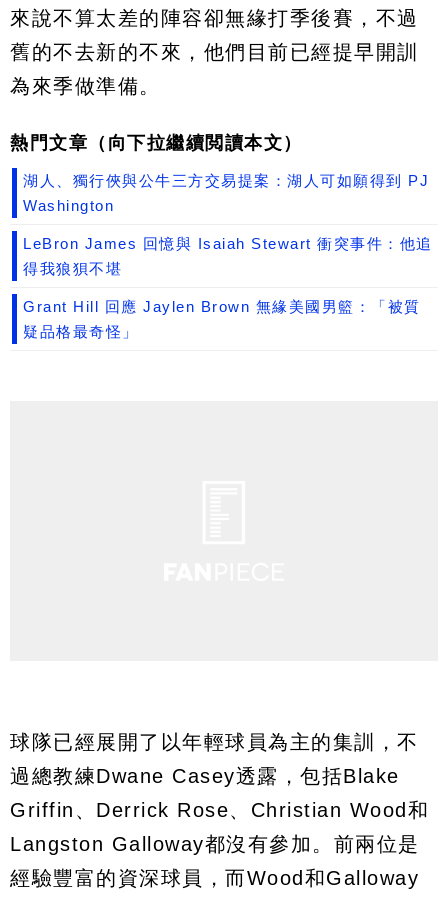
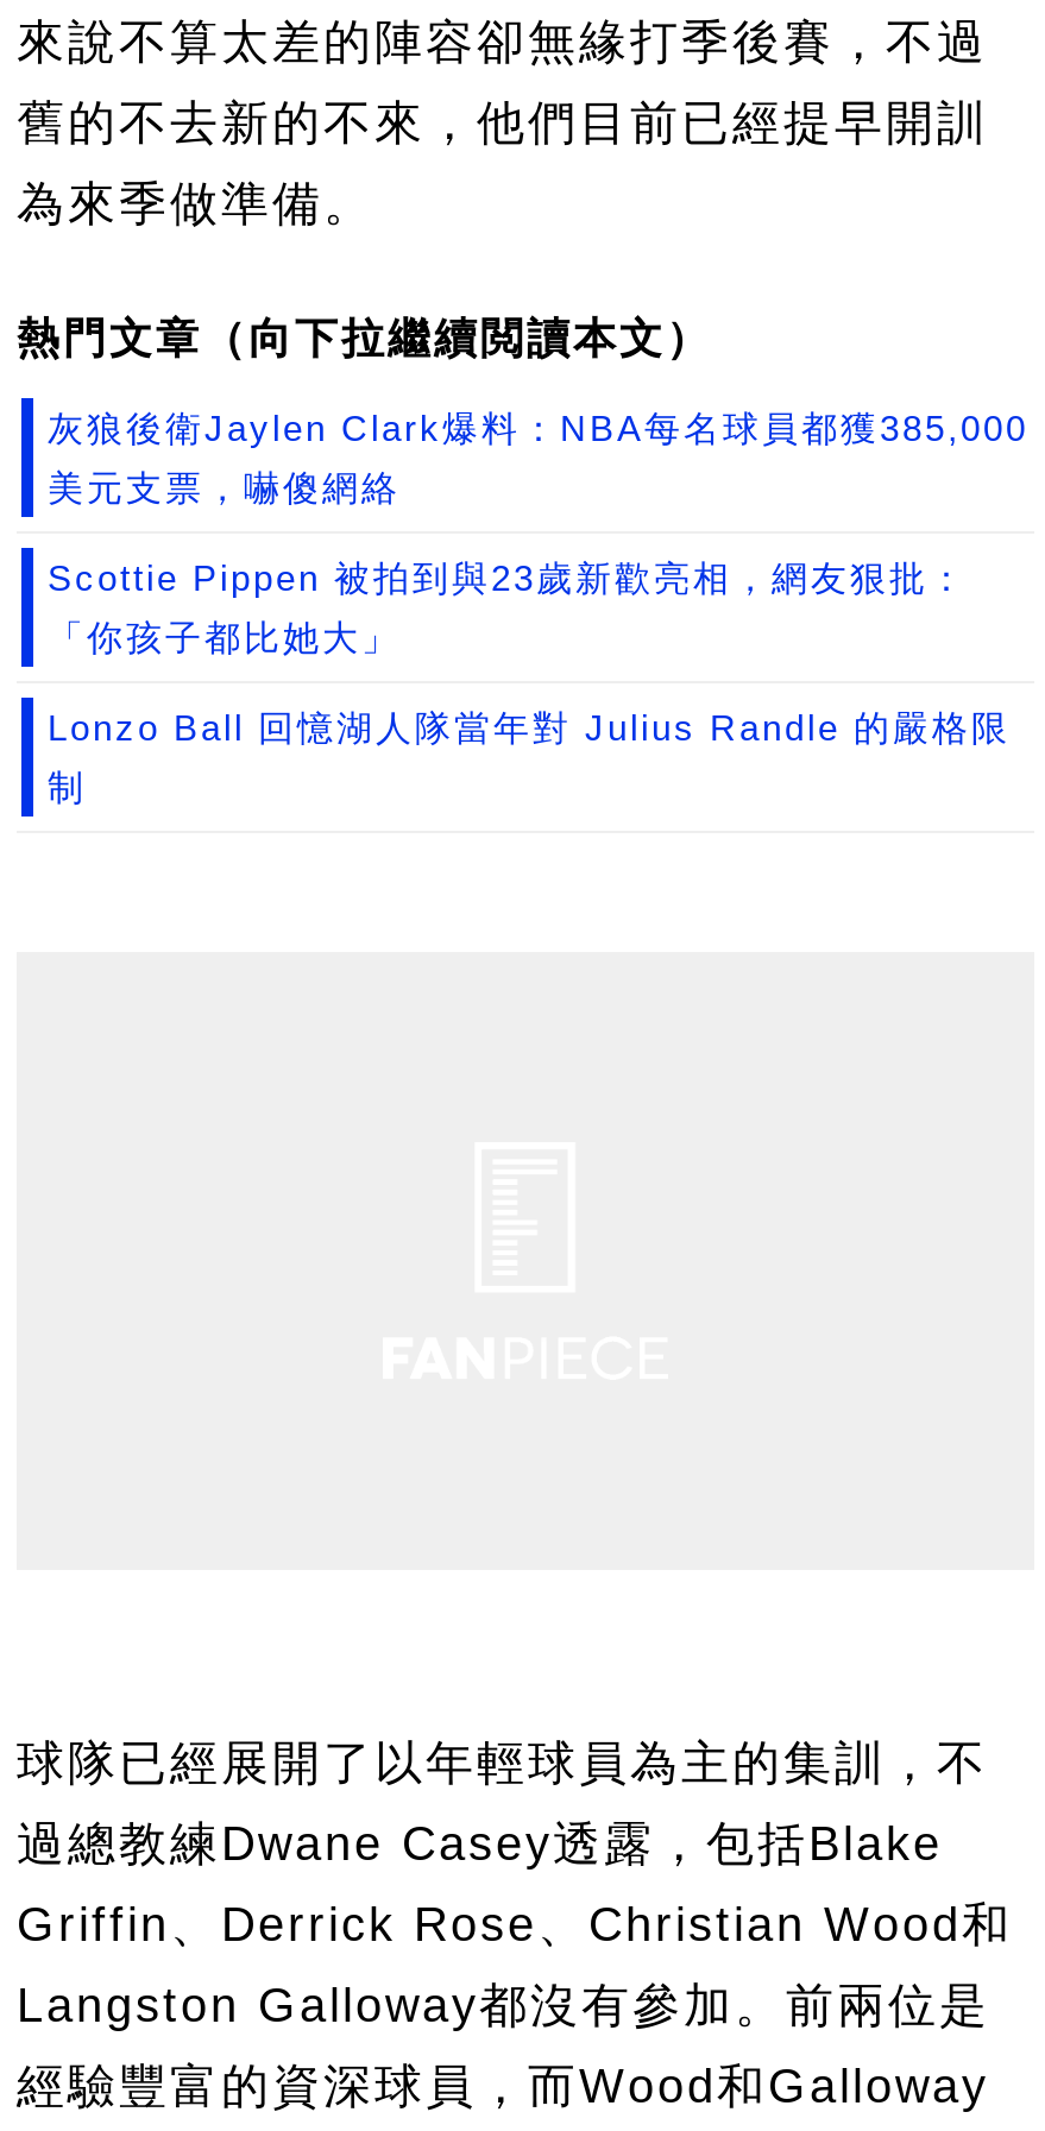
- 湖人、獨行俠與公牛三方交易提案：湖人可如願得到 PJ
+ 灰狼後衛Jaylen Clark爆料：NBA每名球員都獲385,000

- Washington
+ 美元支票，嚇傻網絡

- LeBron James 回憶與 Isaiah Stewart 衝突事件：他追
+ Scottie Pippen 被拍到與23歲新歡亮相，網友狠批：

- 得我狼狽不堪
+ 「你孩子都比她大」

- Grant Hill 回應 Jaylen Brown 無緣美國男籃：「被質
+ Lonzo Ball 回憶湖人隊當年對 Julius Randle 的嚴格限

- 疑品格最奇怪」
+ 制
